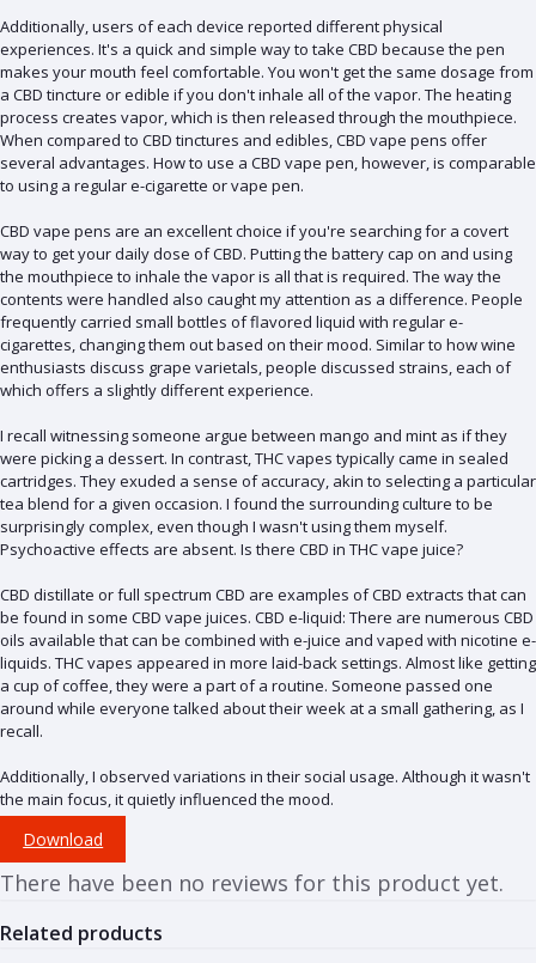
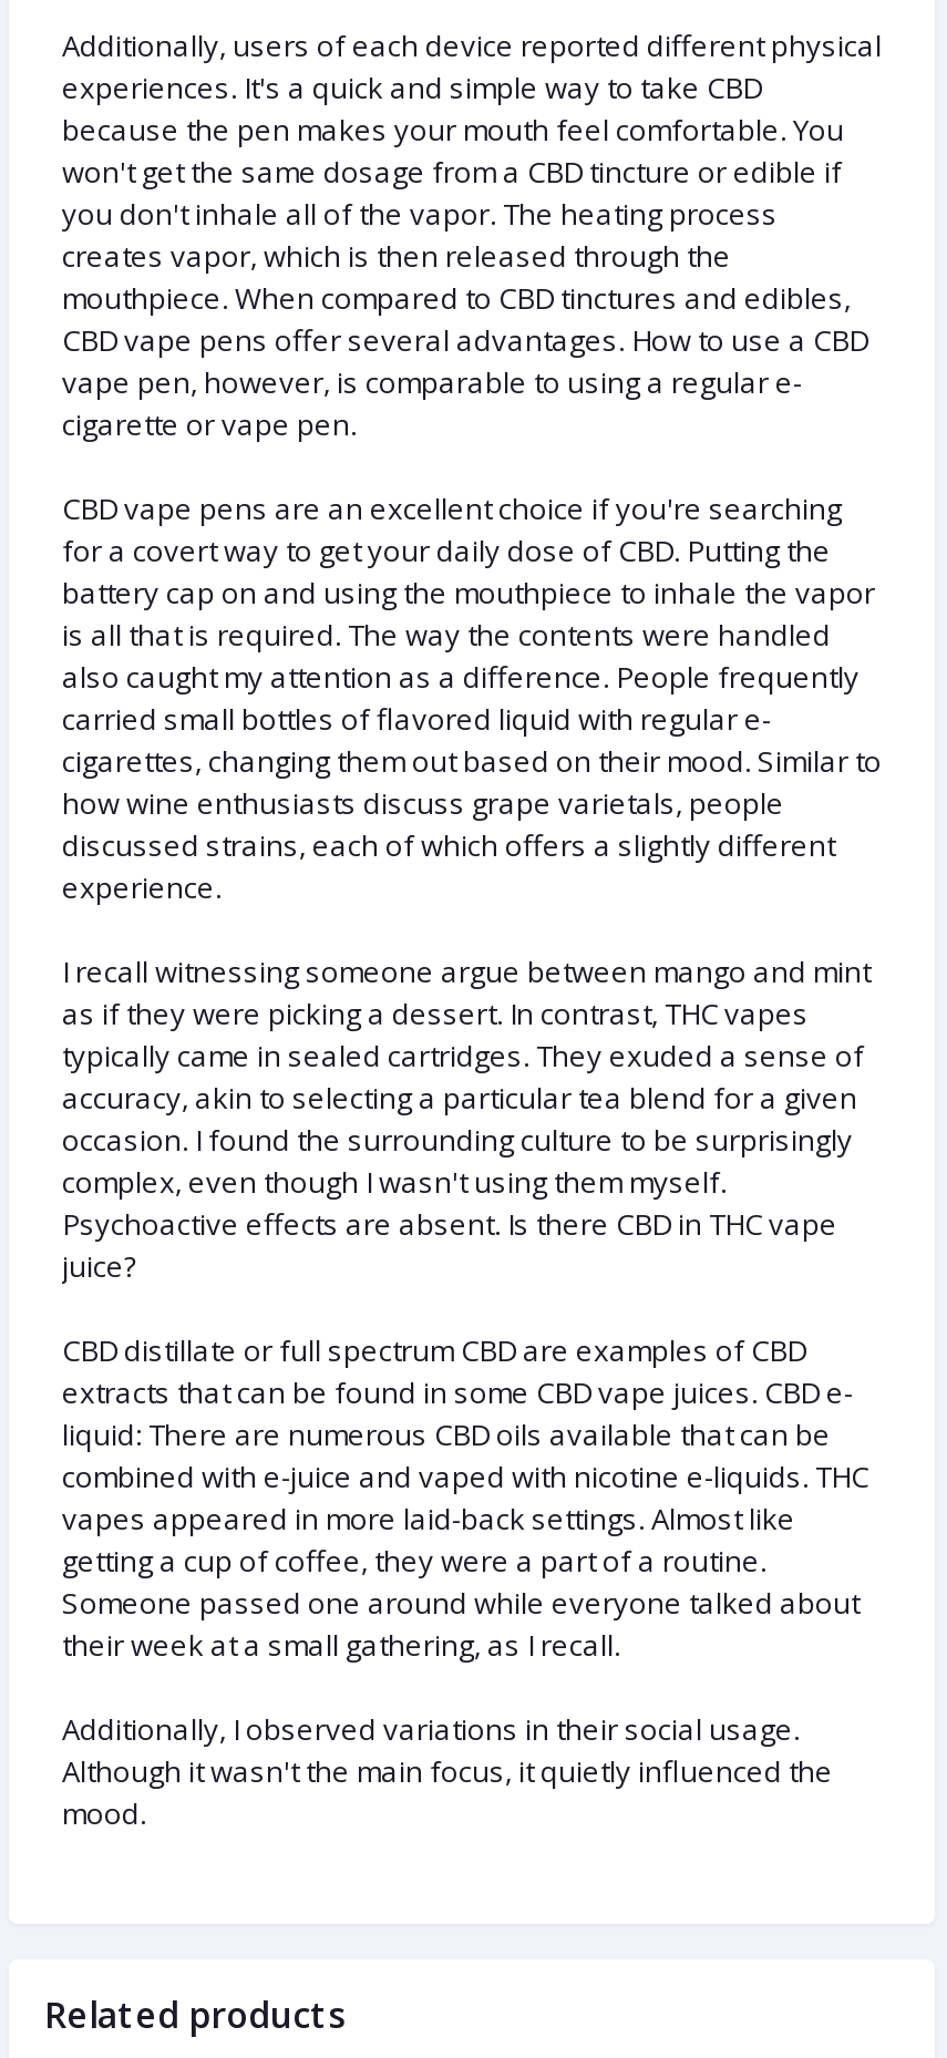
- experiences. It's a quick and simple way to take CBD because the pen
- makes your mouth feel comfortable. You won't get the same dosage from
- a CBD tincture or edible if you don't inhale all of the vapor. The heating
- process creates vapor, which is then released through the mouthpiece.
- When compared to CBD tinctures and edibles, CBD vape pens offer
- several advantages. How to use a CBD vape pen, however, is comparable
- to using a regular e-cigarette or vape pen.
- CBD vape pens are an excellent choice if you're searching for a covert
- way to get your daily dose of CBD. Putting the battery cap on and using
- the mouthpiece to inhale the vapor is all that is required. The way the
- contents were handled also caught my attention as a difference. People
- frequently carried small bottles of flavored liquid with regular e-
- cigarettes, changing them out based on their mood. Similar to how wine
- enthusiasts discuss grape varietals, people discussed strains, each of
- which offers a slightly different experience.
- I recall witnessing someone argue between mango and mint as if they
- were picking a dessert. In contrast, THC vapes typically came in sealed
- cartridges. They exuded a sense of accuracy, akin to selecting a particular
- tea blend for a given occasion. I found the surrounding culture to be
- surprisingly complex, even though I wasn't using them myself.
- Psychoactive effects are absent. Is there CBD in THC vape juice?
- CBD distillate or full spectrum CBD are examples of CBD extracts that can
- be found in some CBD vape juices. CBD e-liquid: There are numerous CBD
- oils available that can be combined with e-juice and vaped with nicotine e-
- liquids. THC vapes appeared in more laid-back settings. Almost like getting
- a cup of coffee, they were a part of a routine. Someone passed one
- around while everyone talked about their week at a small gathering, as I
- recall.
- Additionally, I observed variations in their social usage. Although it wasn't
- the main focus, it quietly influenced the mood.
- Download
- There have been no reviews for this product yet.
+ experiences. It's a quick and simple way to take CBD
+ because the pen makes your mouth feel comfortable. You
+ won't get the same dosage from a CBD tincture or edible if
+ you don't inhale all of the vapor. The heating process
+ creates vapor, which is then released through the
+ mouthpiece. When compared to CBD tinctures and edibles,
+ CBD vape pens offer several advantages. How to use a CBD
+ vape pen, however, is comparable to using a regular e-
+ cigarette or vape pen.
+ CBD vape pens are an excellent choice if you're searching
+ for a covert way to get your daily dose of CBD. Putting the
+ battery cap on and using the mouthpiece to inhale the vapor
+ is all that is required. The way the contents were handled
+ also caught my attention as a difference. People frequently
+ carried small bottles of flavored liquid with regular e-
+ cigarettes, changing them out based on their mood. Similar to
+ how wine enthusiasts discuss grape varietals, people
+ discussed strains, each of which offers a slightly different
+ experience.
+ I recall witnessing someone argue between mango and mint
+ as if they were picking a dessert. In contrast, THC vapes
+ typically came in sealed cartridges. They exuded a sense of
+ accuracy, akin to selecting a particular tea blend for a given
+ occasion. I found the surrounding culture to be surprisingly
+ complex, even though I wasn't using them myself.
+ Psychoactive effects are absent. Is there CBD in THC vape
+ juice?
+ CBD distillate or full spectrum CBD are examples of CBD
+ extracts that can be found in some CBD vape juices. CBD e-
+ liquid: There are numerous CBD oils available that can be
+ combined with e-juice and vaped with nicotine e-liquids. THC
+ vapes appeared in more laid-back settings. Almost like
+ getting a cup of coffee, they were a part of a routine.
+ Someone passed one around while everyone talked about
+ their week at a small gathering, as I recall.
+ Additionally, I observed variations in their social usage.
+ Although it wasn't the main focus, it quietly influenced the
+ mood.
